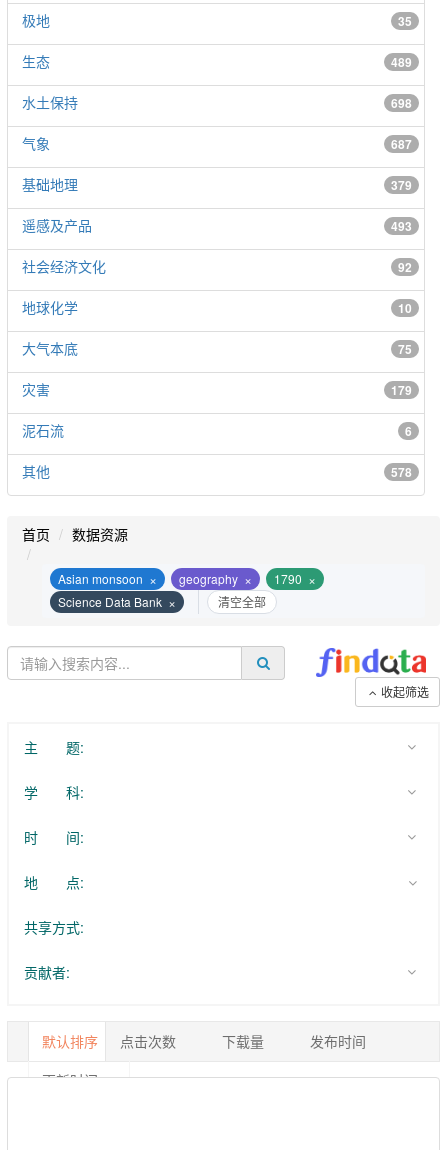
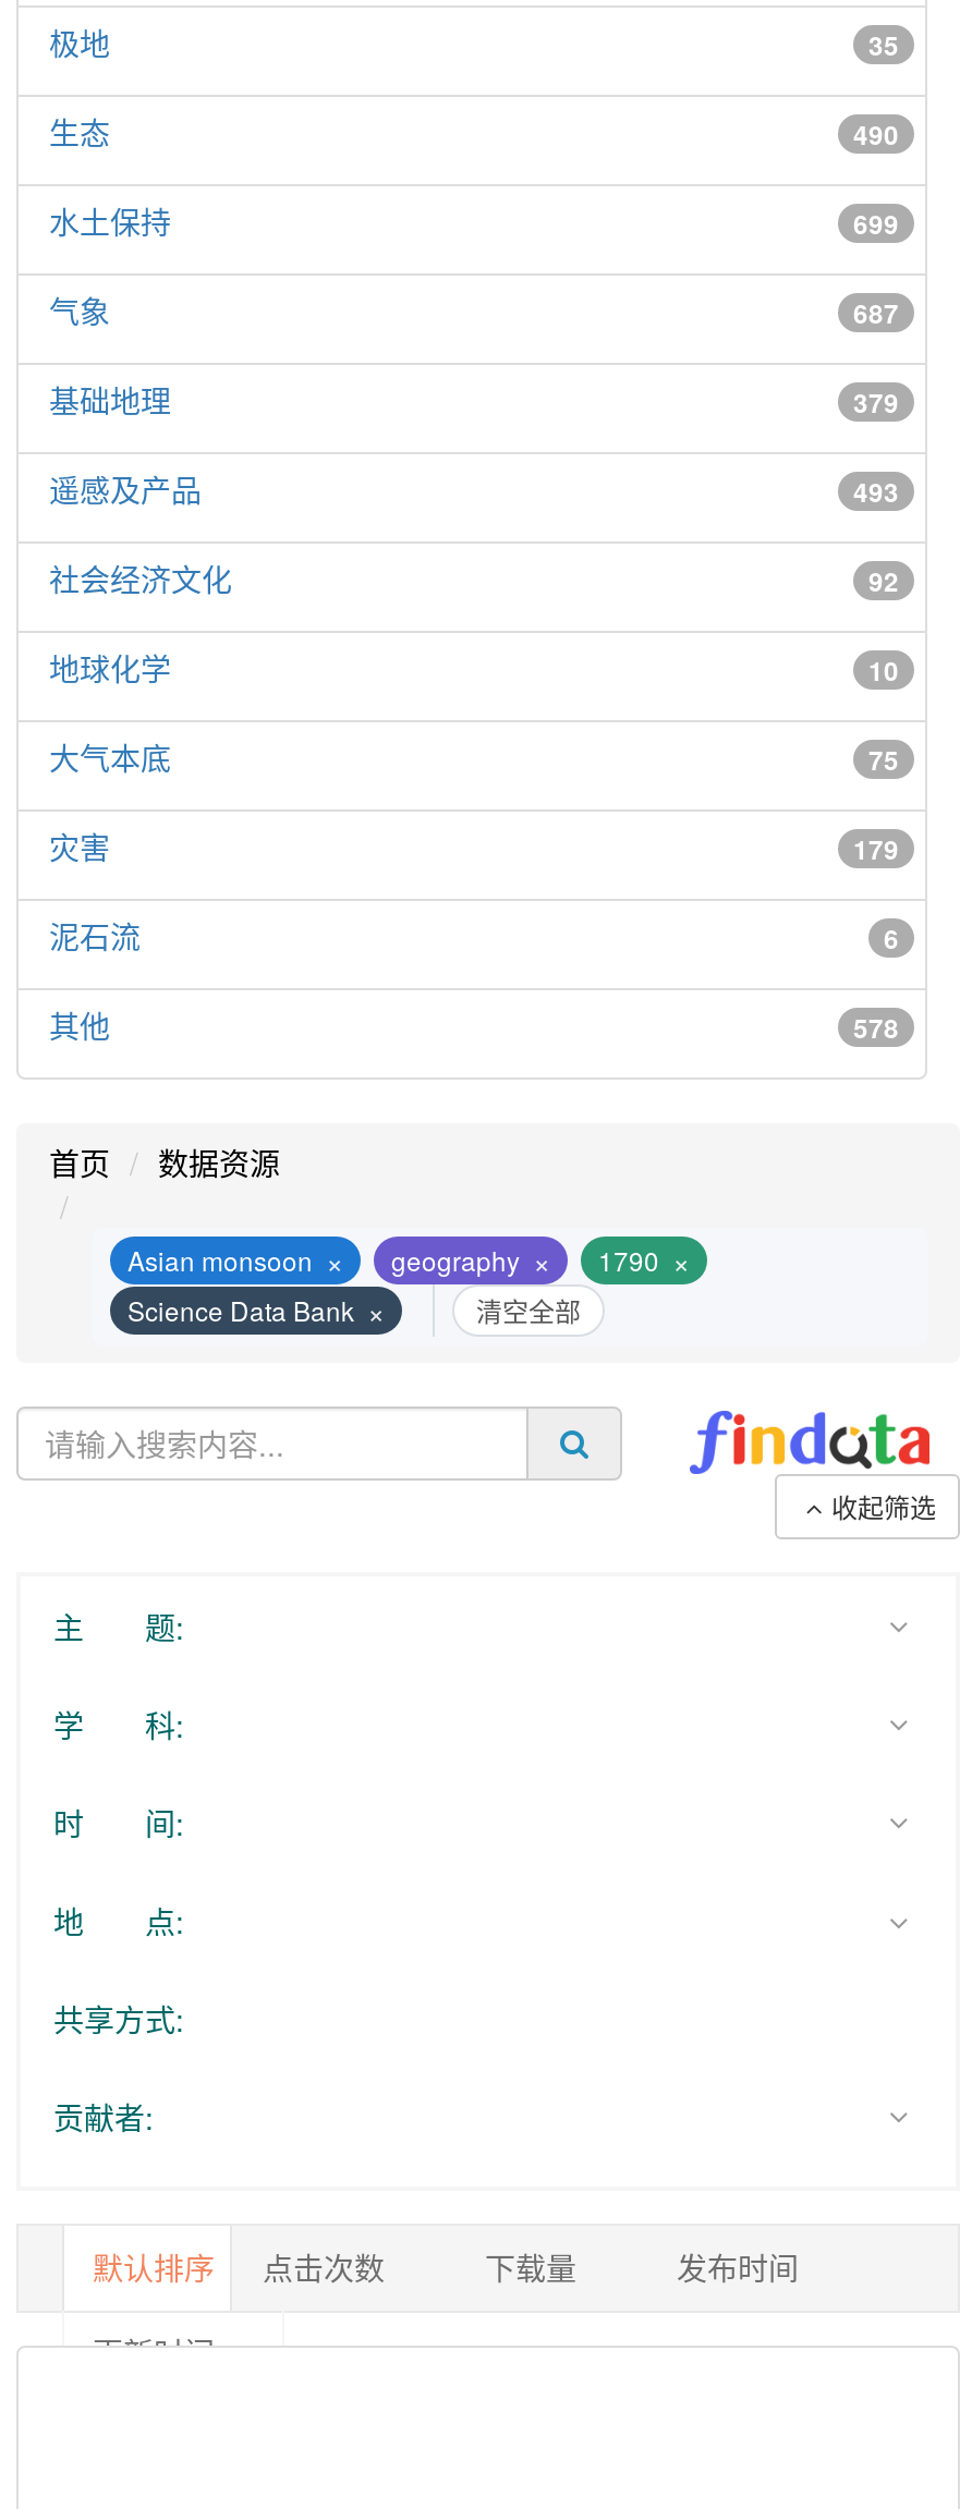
- 489
+ 490

- 698
+ 699
